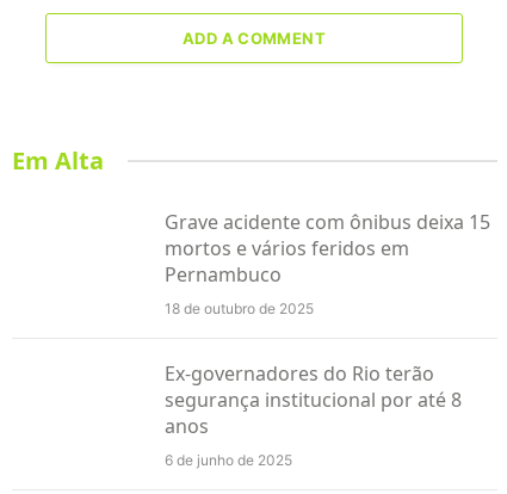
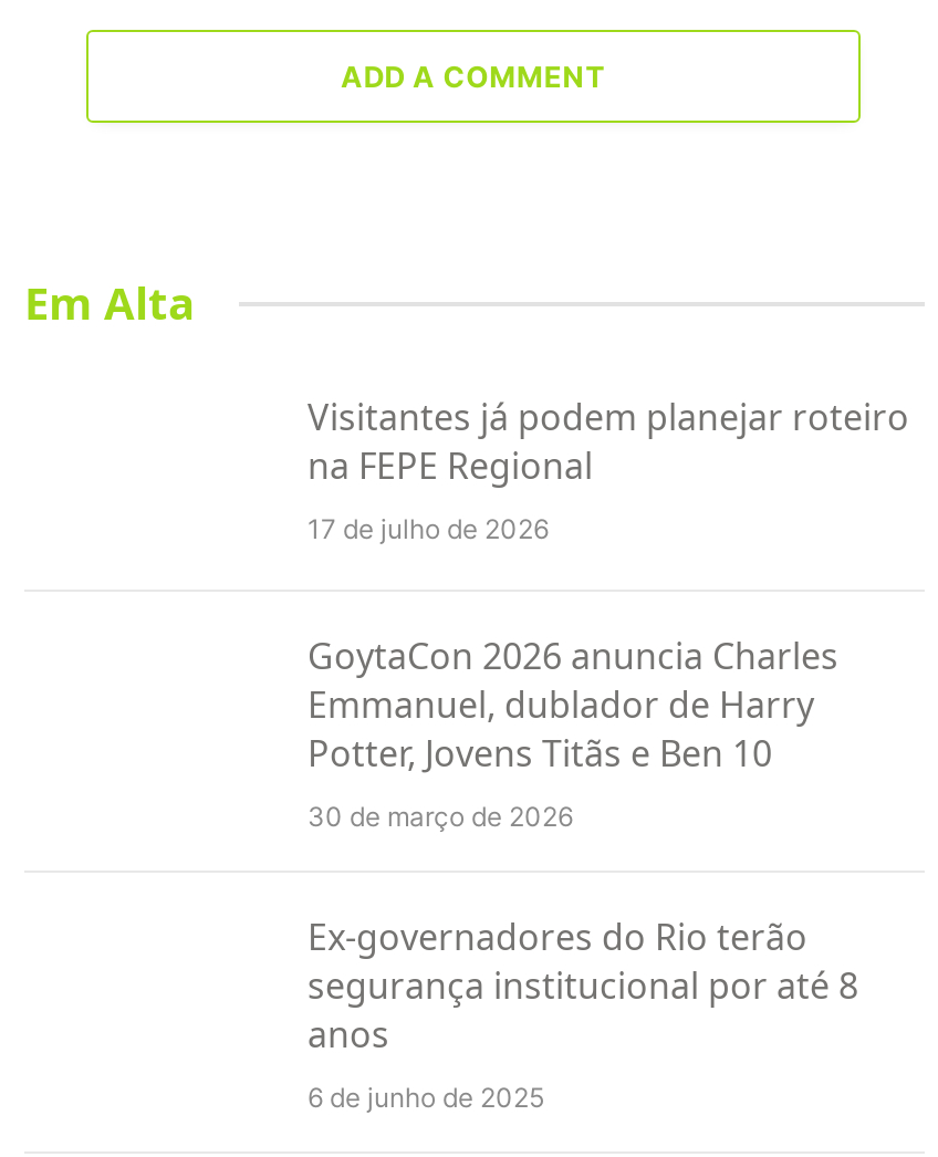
- Grave acidente com ônibus deixa 15
- mortos e vários feridos em
- Pernambuco
- 18 de outubro de 2025
+ Visitantes já podem planejar roteiro
+ na FEPE Regional
+ 17 de julho de 2026
+ GoytaCon 2026 anuncia Charles
+ Emmanuel, dublador de Harry
+ Potter, Jovens Titãs e Ben 10
+ 30 de março de 2026
